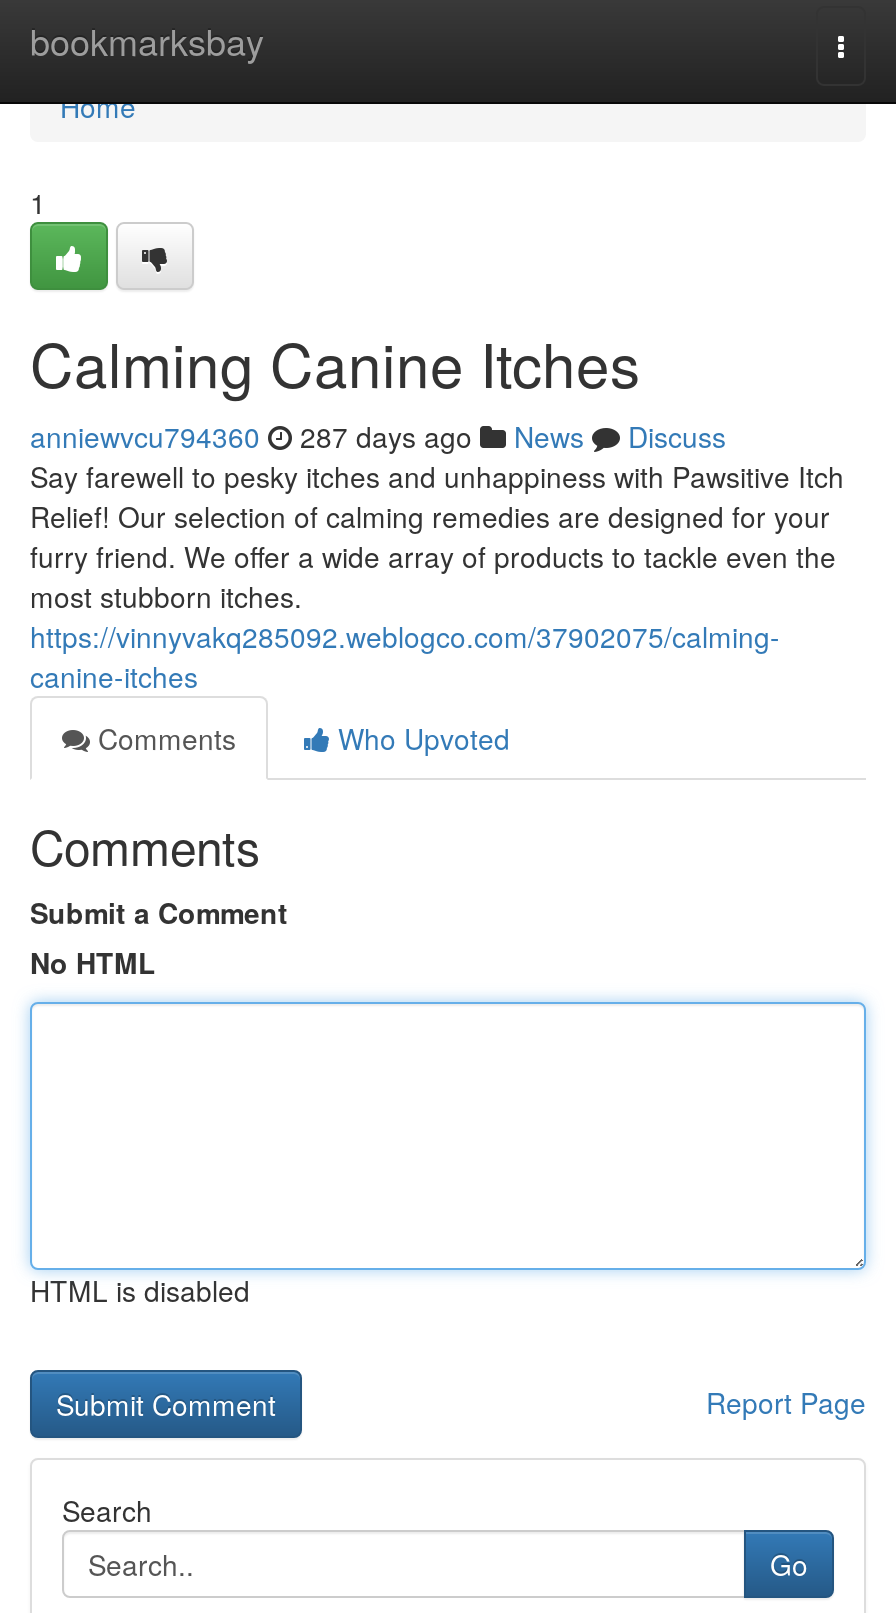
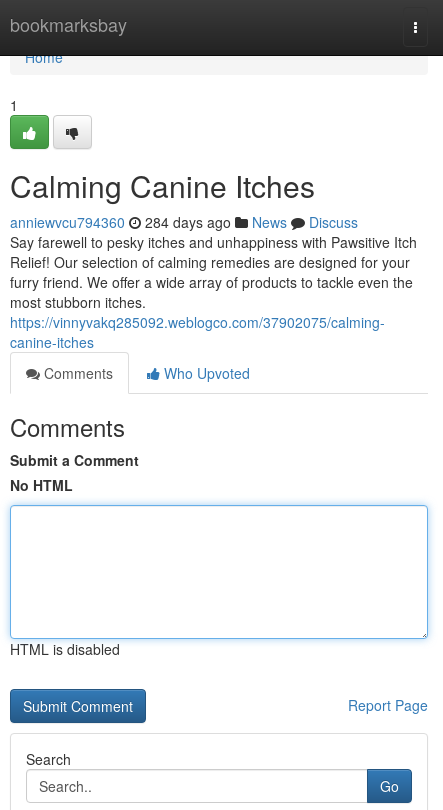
- anniewvcu794360 287 days ago News Discuss
+ anniewvcu794360 284 days ago News Discuss
